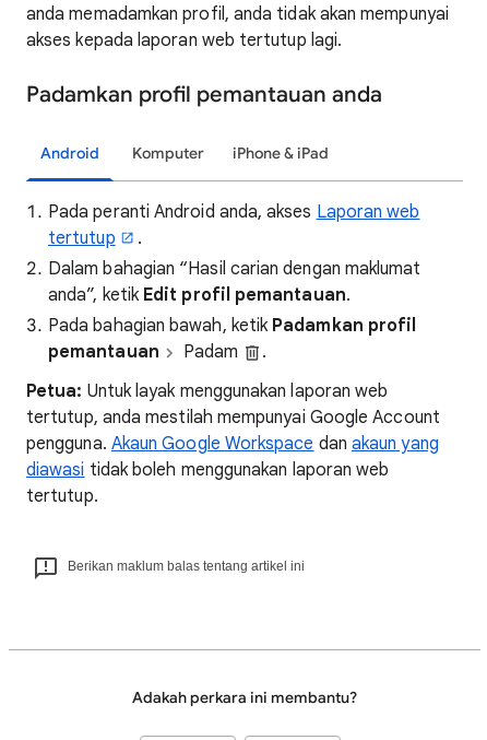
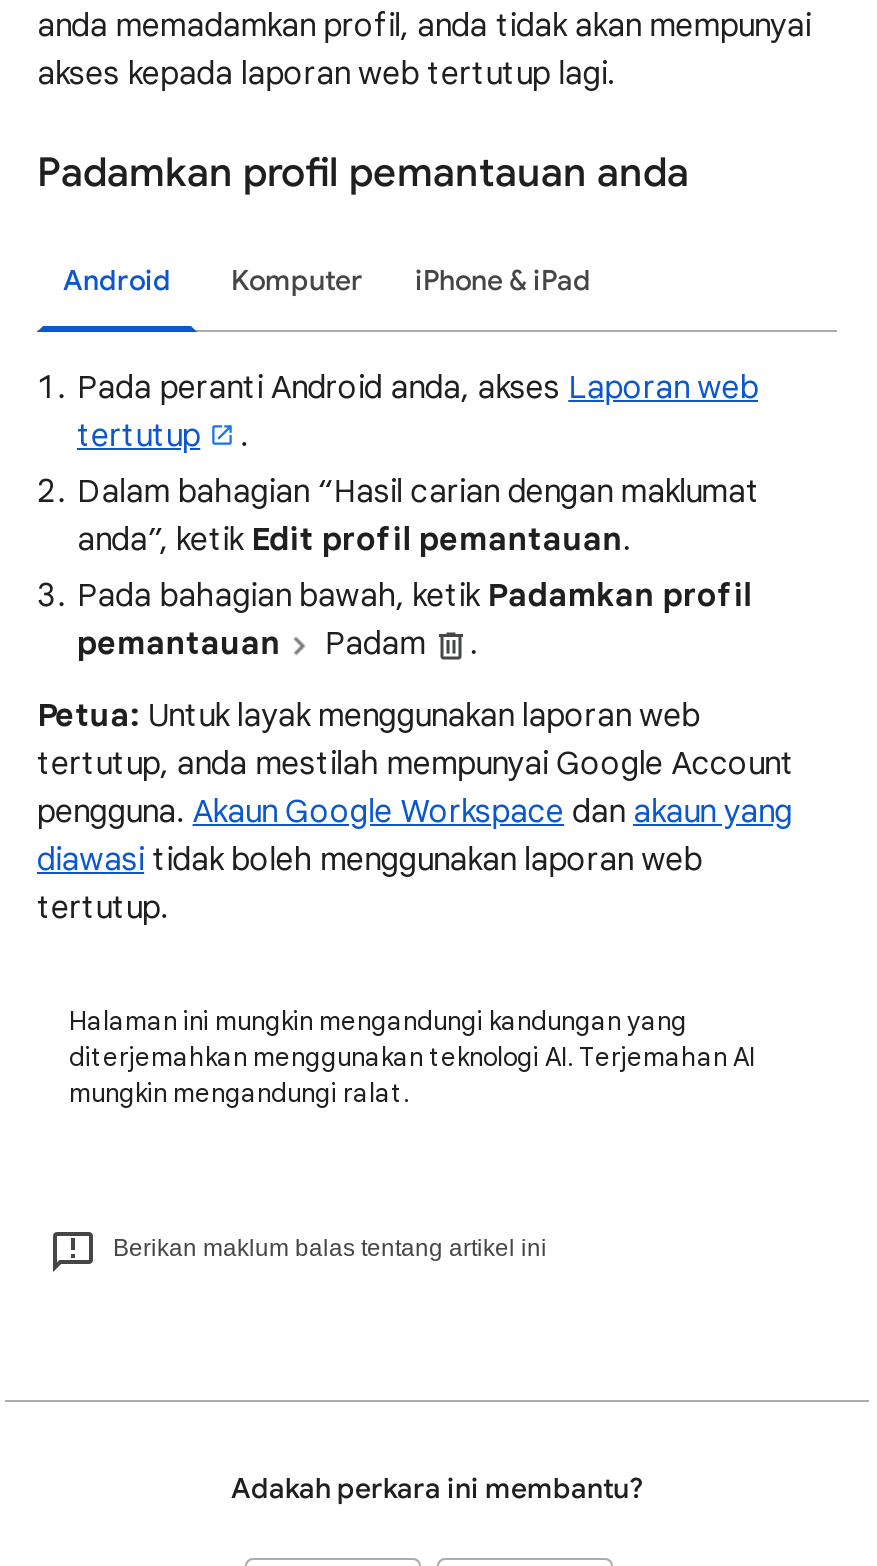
+ Halaman ini mungkin mengandungi kandungan yang
+ diterjemahkan menggunakan teknologi AI. Terjemahan AI
+ mungkin mengandungi ralat.
